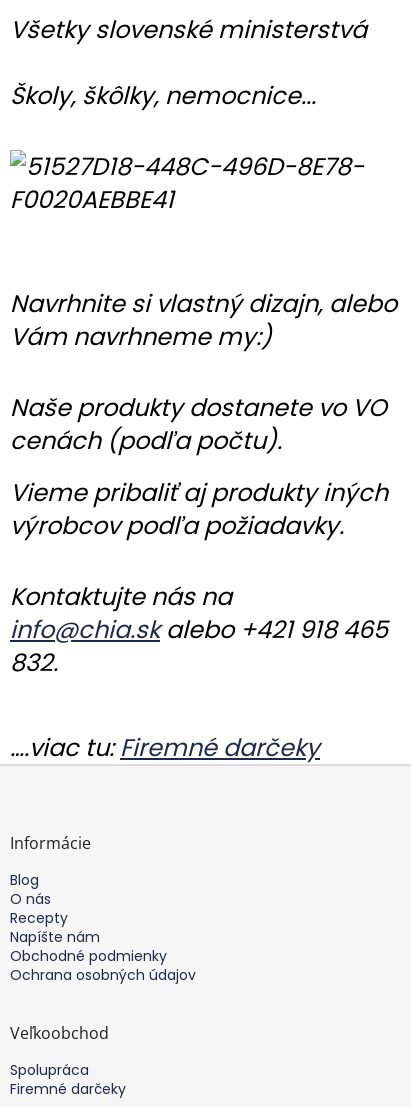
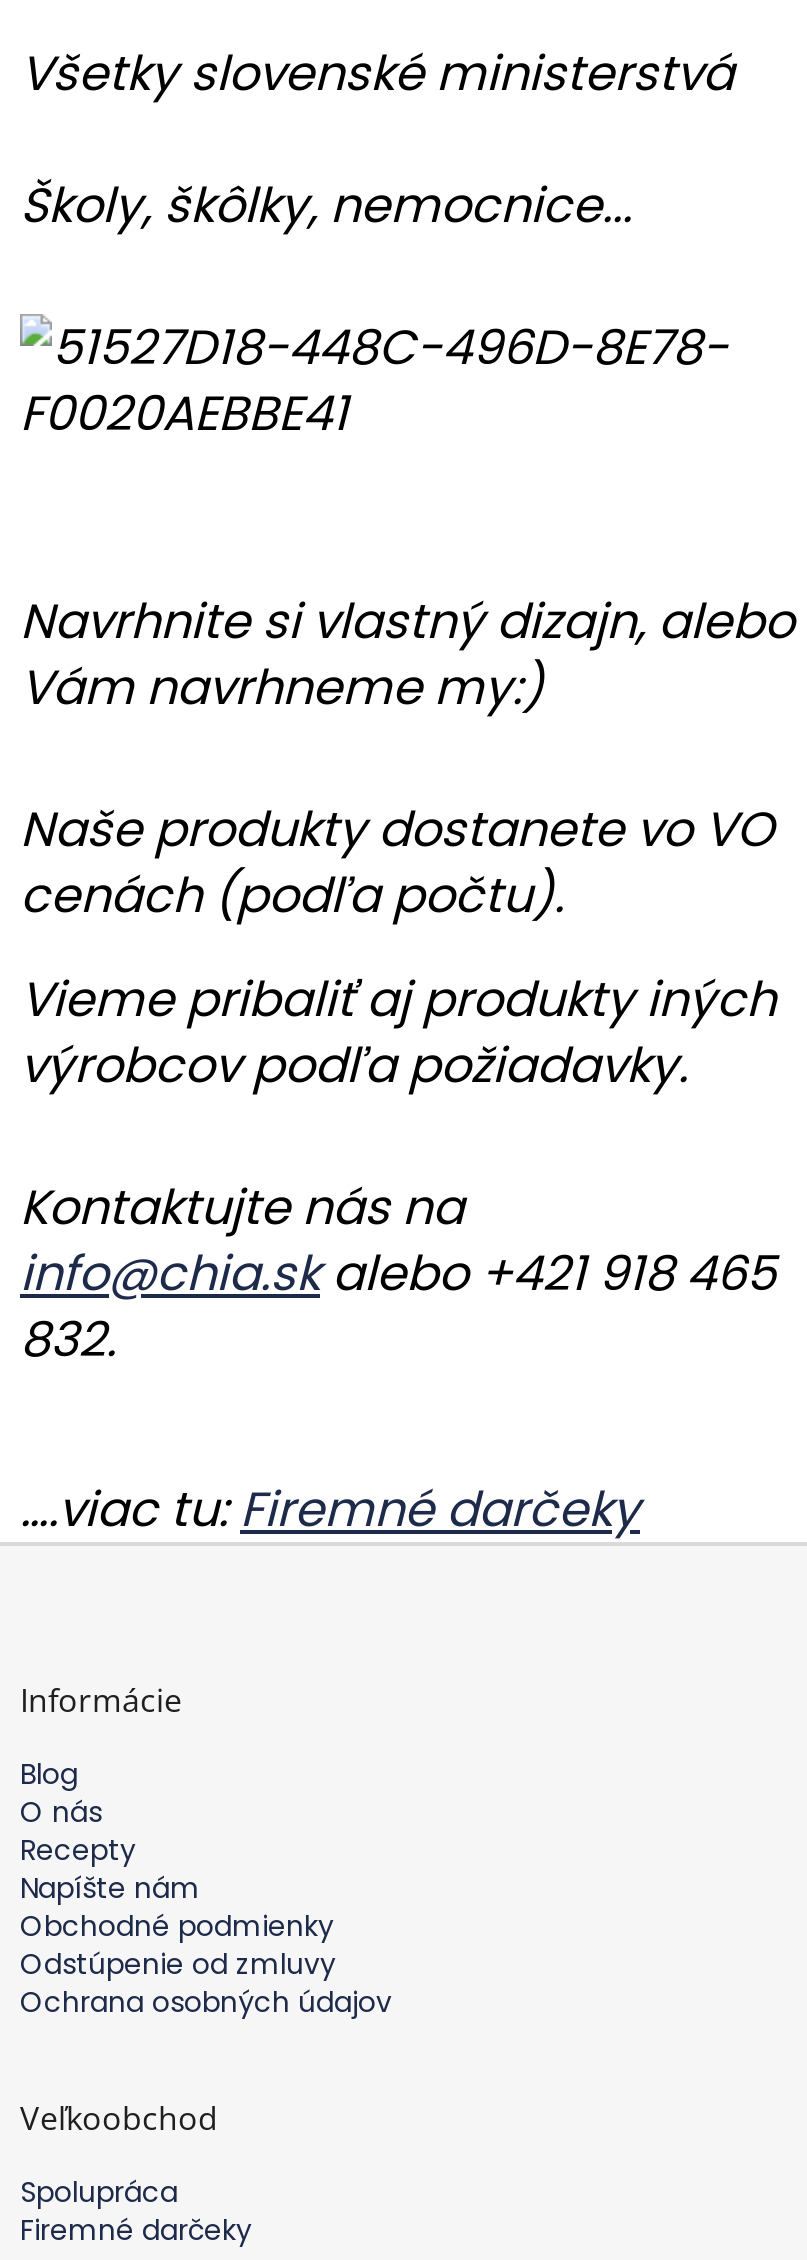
+ Odstúpenie od zmluvy
